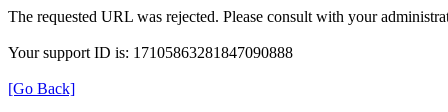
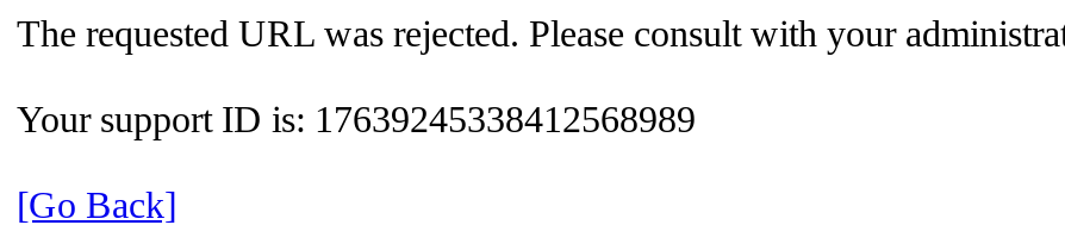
- Your support ID is: 17105863281847090888
+ Your support ID is: 17639245338412568989
